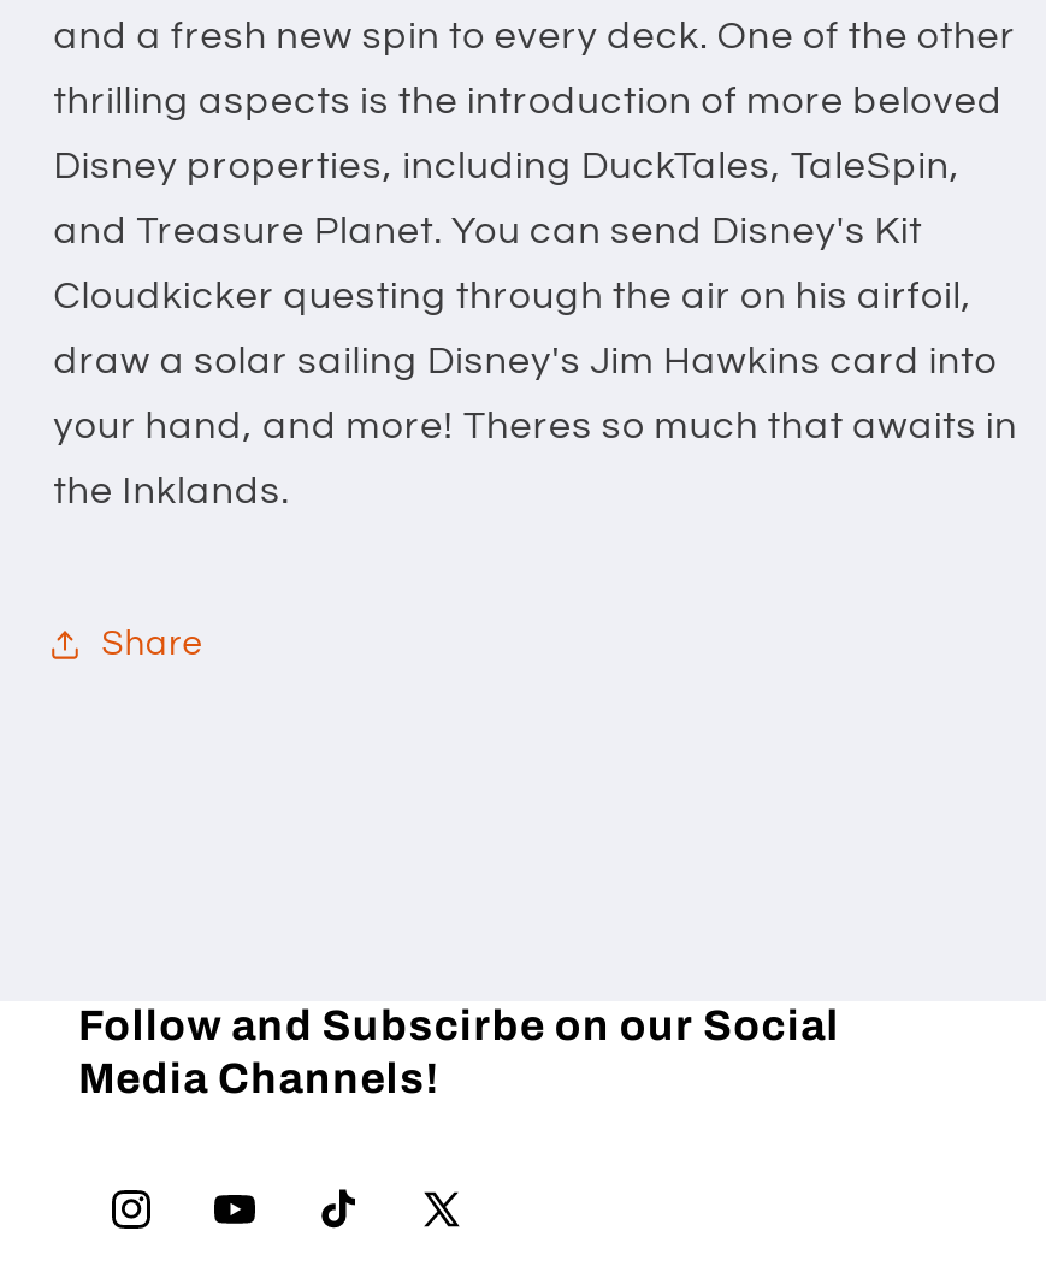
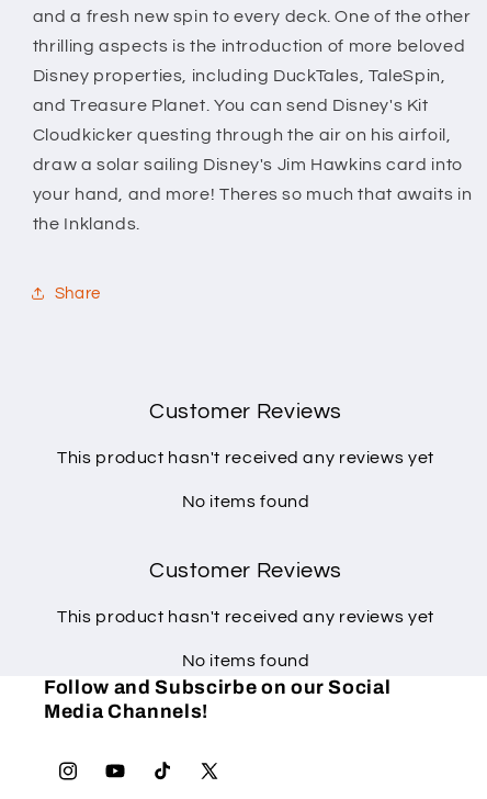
+ Customer Reviews
+ This product hasn't received any reviews yet
+ No items found
+ Customer Reviews
+ This product hasn't received any reviews yet
+ No items found
